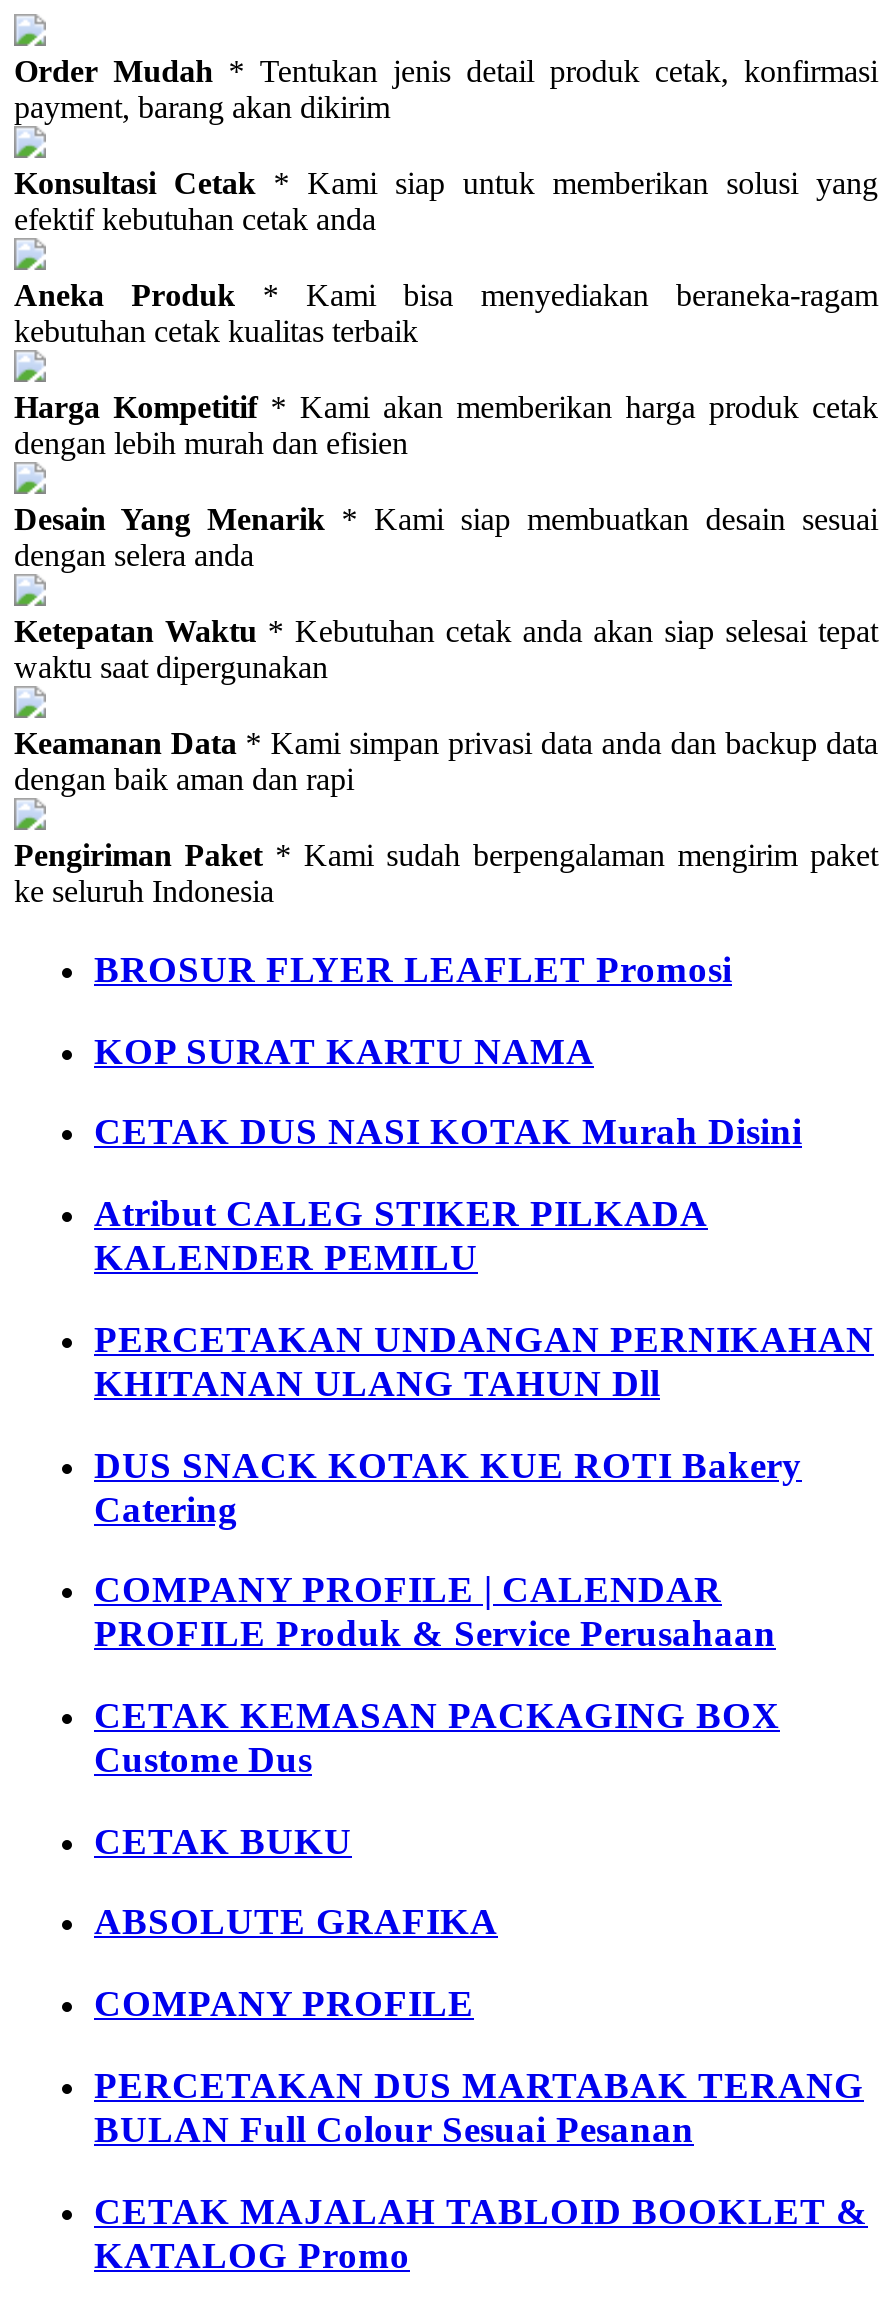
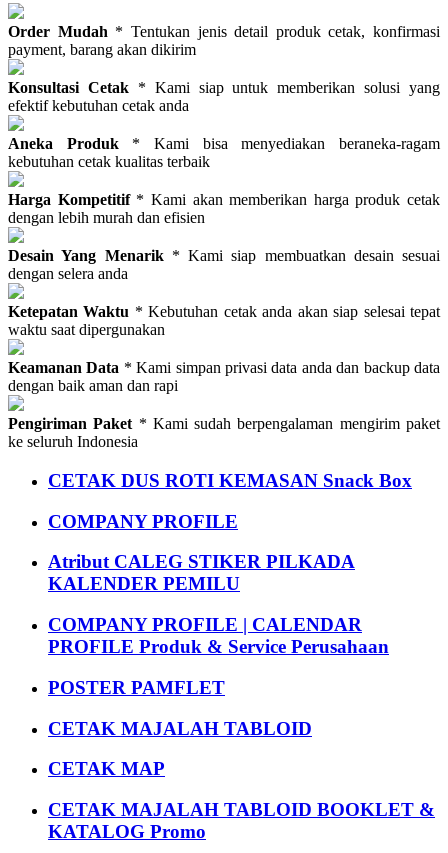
- BROSUR FLYER LEAFLET Promosi
- KOP SURAT KARTU NAMA
- CETAK DUS NASI KOTAK Murah Disini
+ CETAK DUS ROTI KEMASAN Snack Box

- PERCETAKAN UNDANGAN PERNIKAHAN
- KHITANAN ULANG TAHUN Dll
- DUS SNACK KOTAK KUE ROTI Bakery
- Catering

- CETAK KEMASAN PACKAGING BOX
- Custome Dus
- CETAK BUKU
- ABSOLUTE GRAFIKA
- PERCETAKAN DUS MARTABAK TERANG
- BULAN Full Colour Sesuai Pesanan
+ POSTER PAMFLET
+ CETAK MAJALAH TABLOID
+ CETAK MAP

moved up: COMPANY PROFILE
